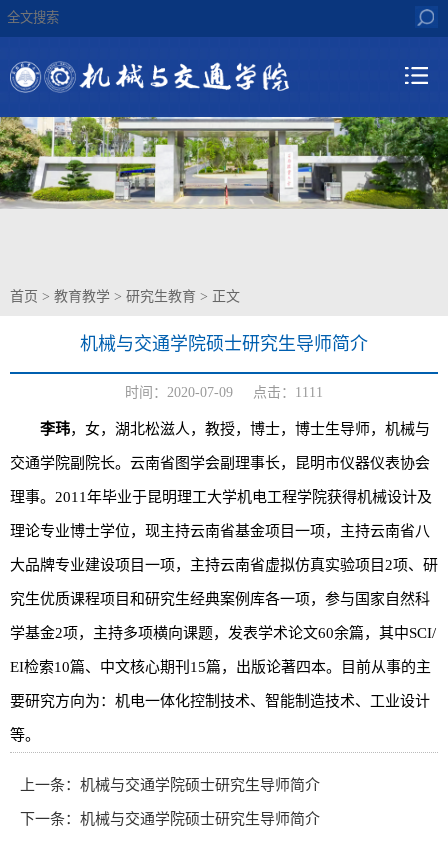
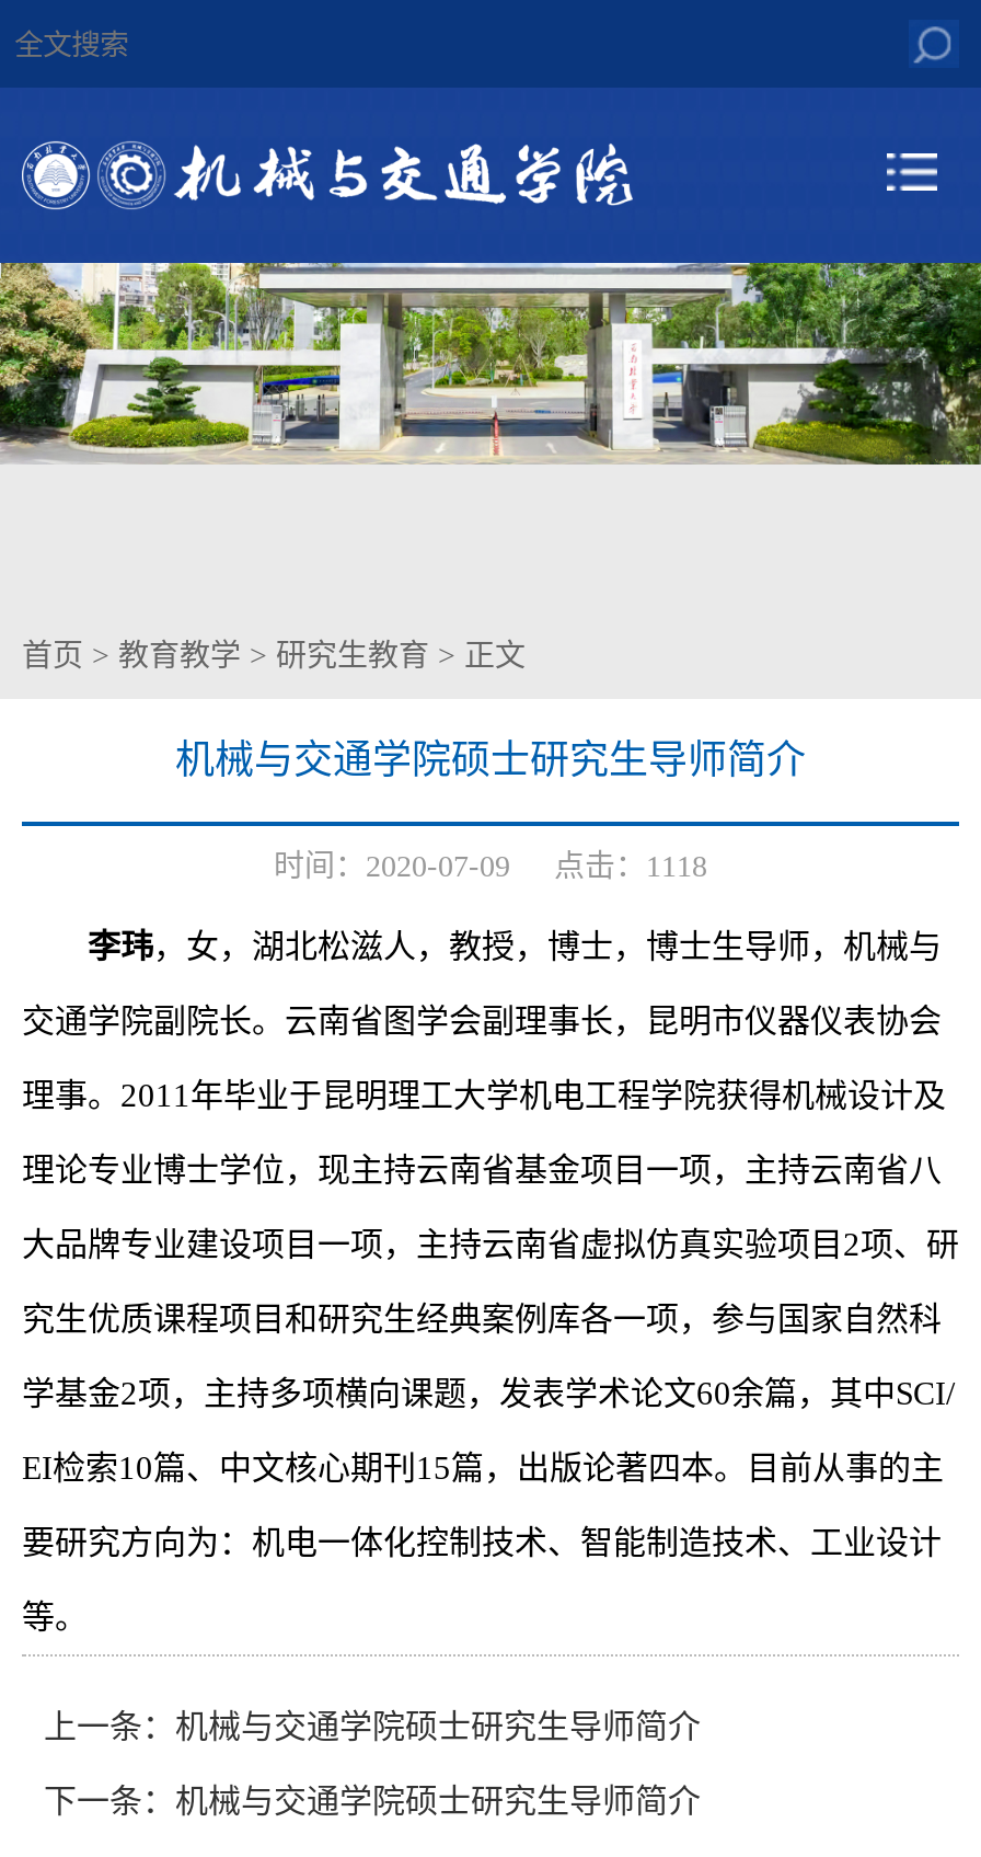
- 时间：2020-07-09 点击：1111
+ 时间：2020-07-09 点击：1118
